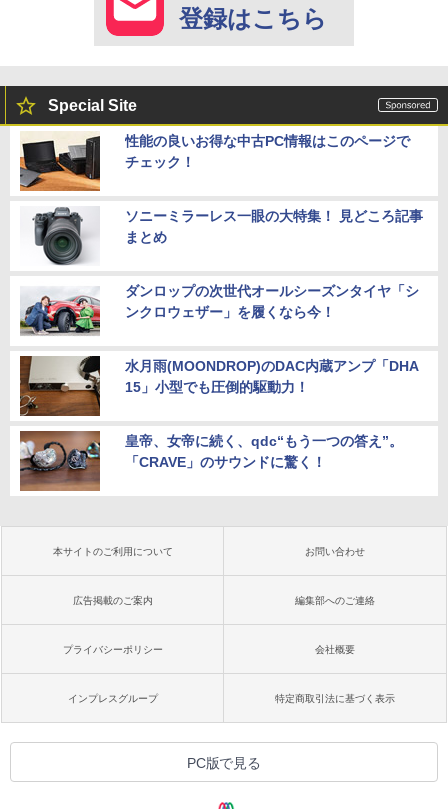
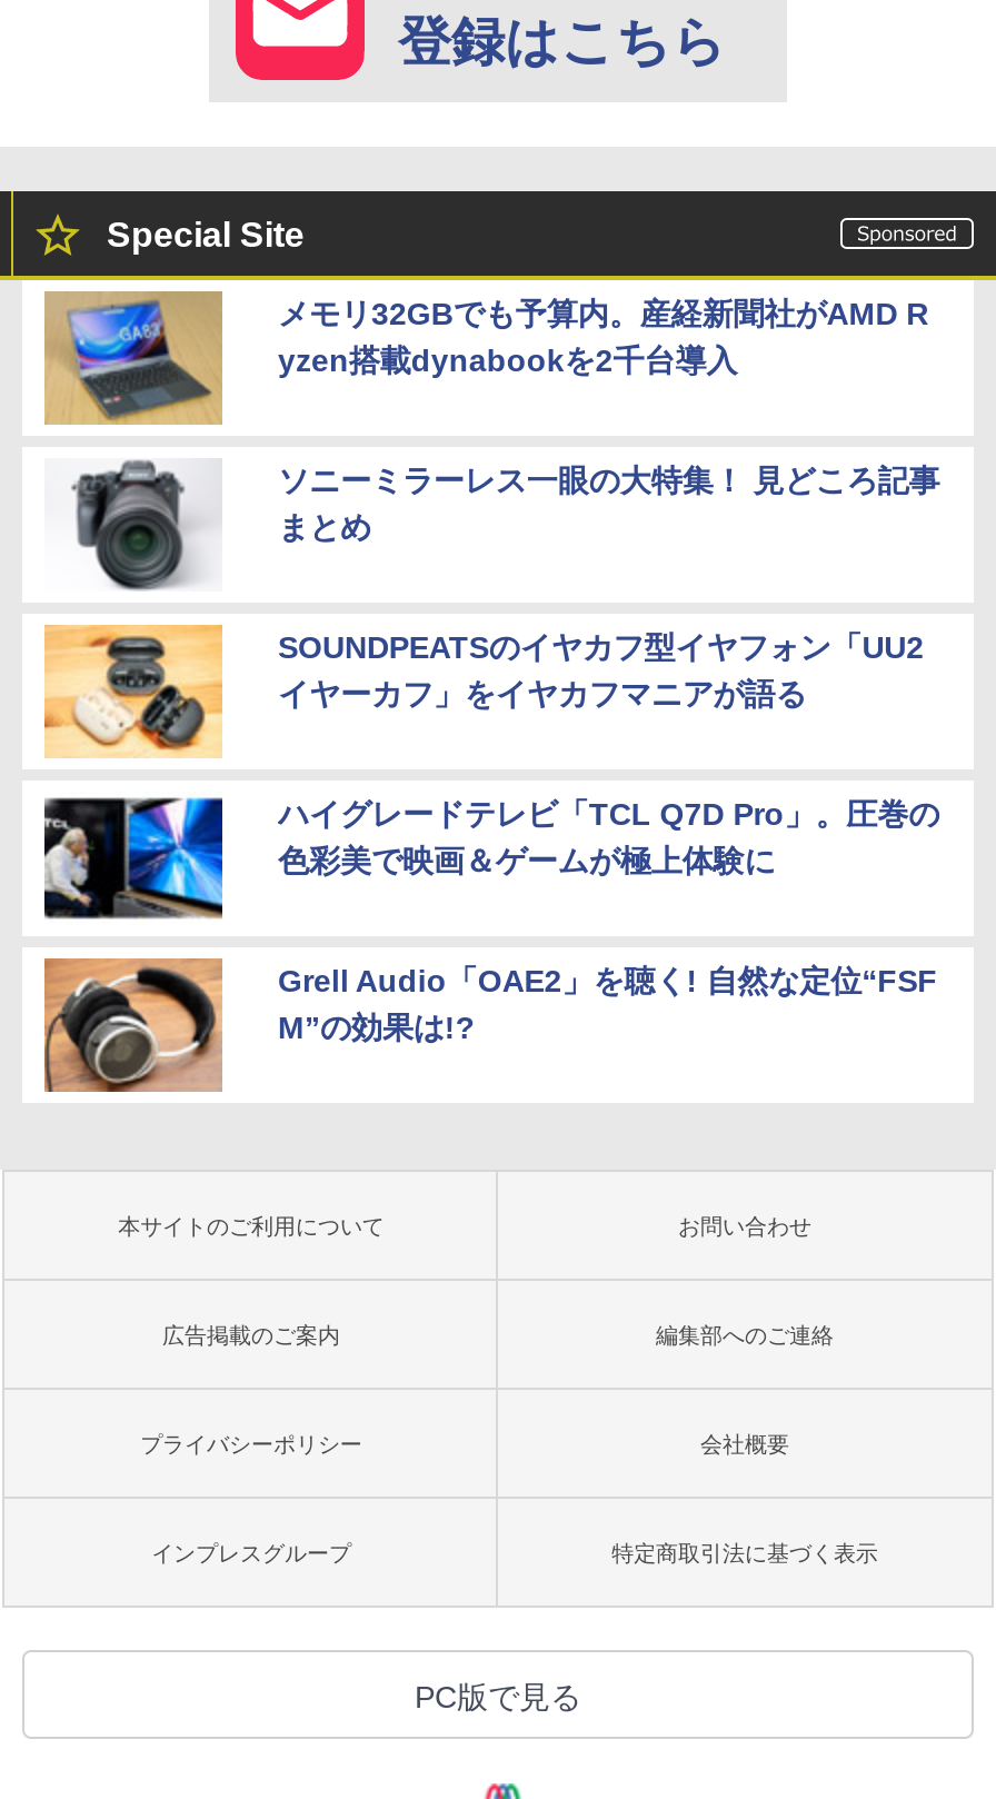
- [image]
- 性能の良いお得な中古PC情報はこのページで
- チェック！
+ [image]
+ メモリ32GBでも予算内。産経新聞社がAMD R
+ yzen搭載dynabookを2千台導入

- [image]
- ダンロップの次世代オールシーズンタイヤ「シ
- ンクロウェザー」を履くなら今！
+ [image]
+ SOUNDPEATSのイヤカフ型イヤフォン「UU2
+ イヤーカフ」をイヤカフマニアが語る

- [image]
- 水月雨(MOONDROP)のDAC内蔵アンプ「DHA
- 15」小型でも圧倒的駆動力！
+ [image]
+ ハイグレードテレビ「TCL Q7D Pro」。圧巻の
+ 色彩美で映画＆ゲームが極上体験に

- [image]
- 皇帝、女帝に続く、qdc“もう一つの答え”。
- 「CRAVE」のサウンドに驚く！
+ [image]
+ Grell Audio「OAE2」を聴く! 自然な定位“FSF
+ M”の効果は!?
